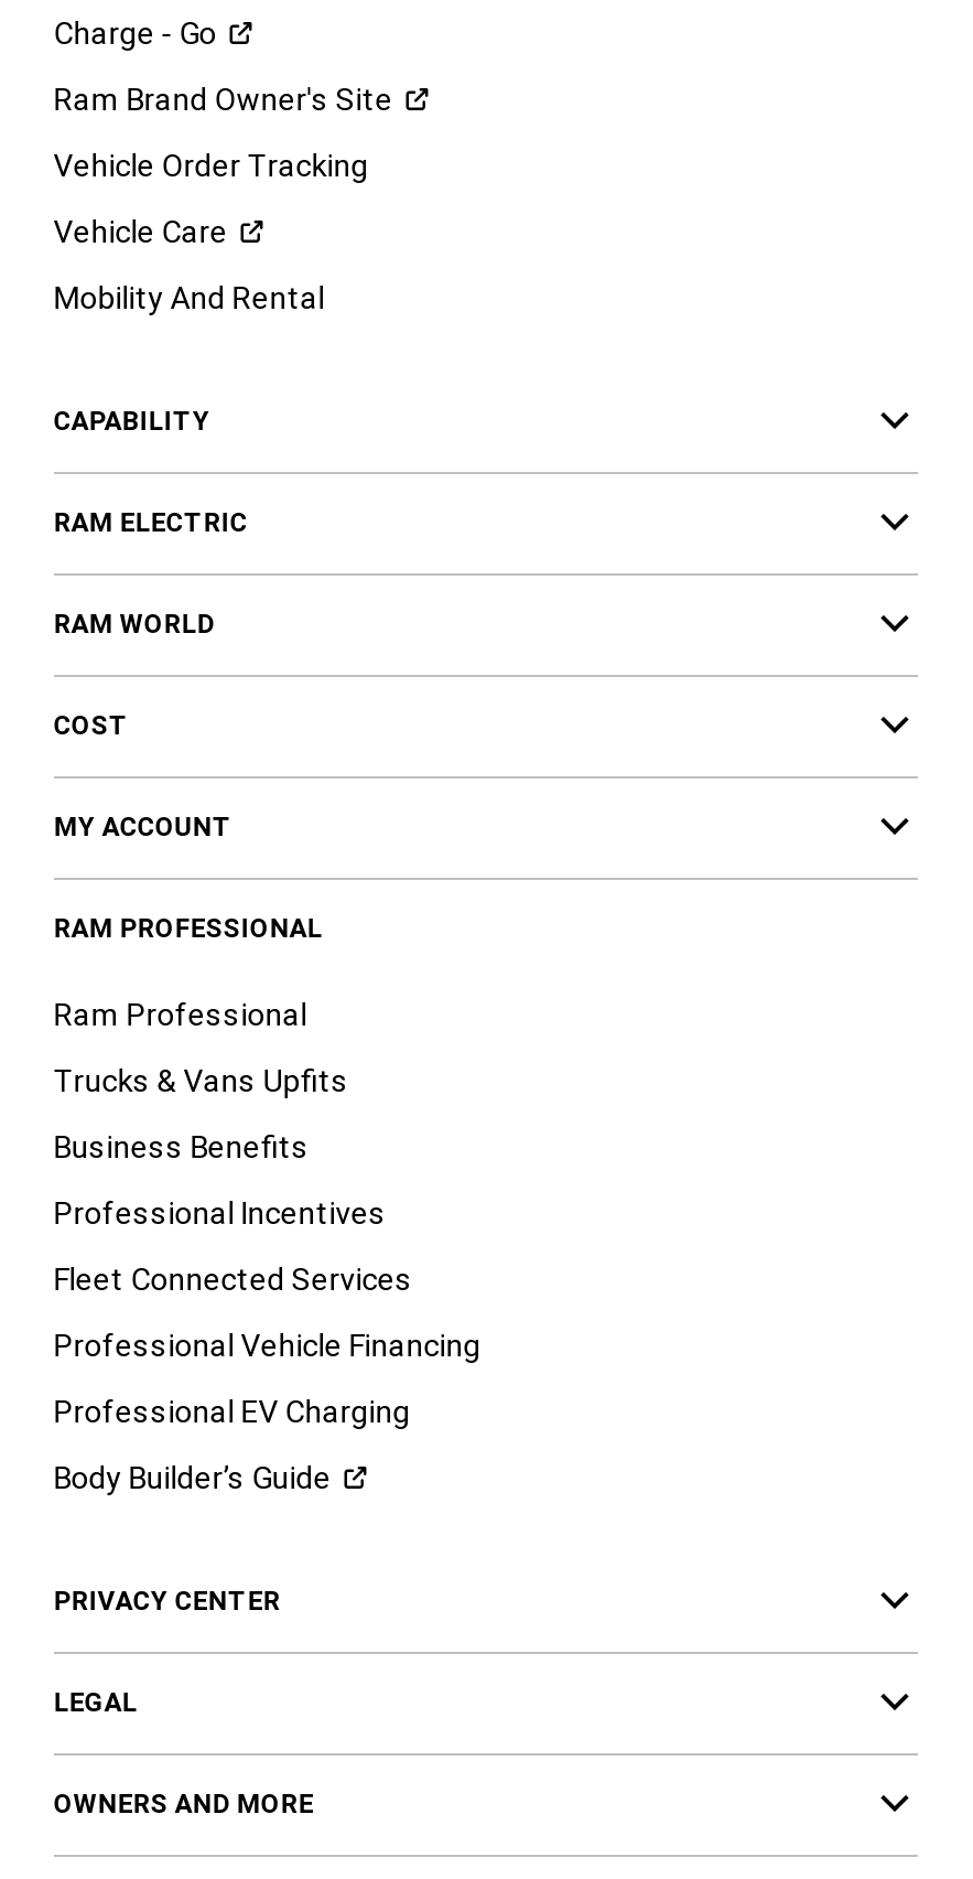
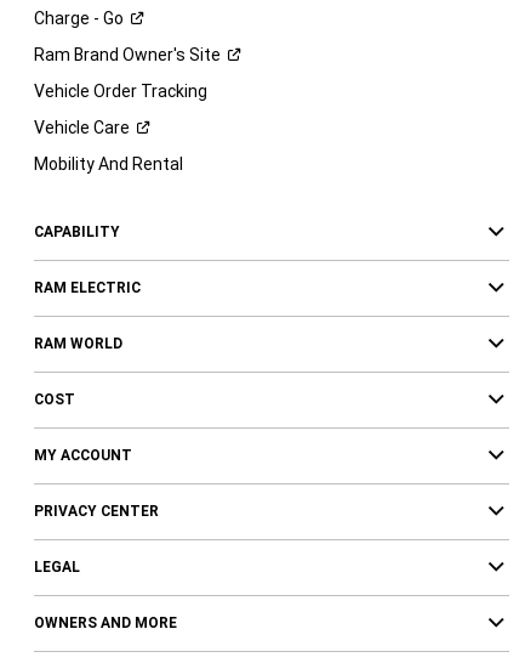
- RAM PROFESSIONAL
- Ram Professional
- Trucks & Vans Upfits
- Business Benefits
- Professional Incentives
- Fleet Connected Services
- Professional Vehicle Financing
- Professional EV Charging
- Body Builder’s Guide
